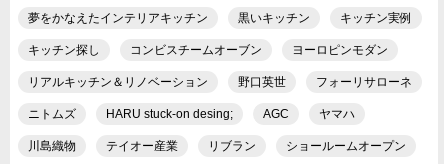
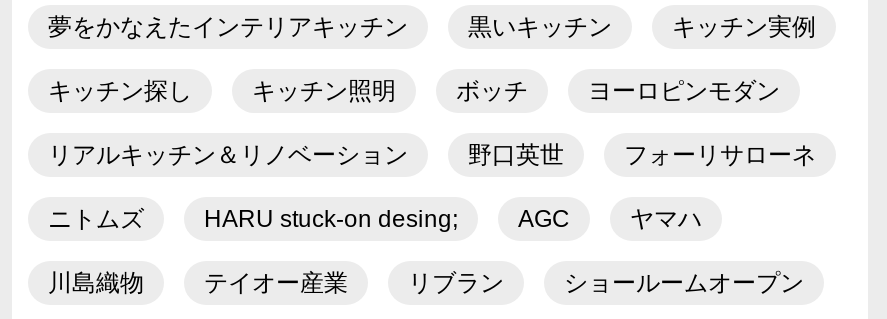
- コンビスチームオーブン
+ キッチン照明
+ ボッチ
